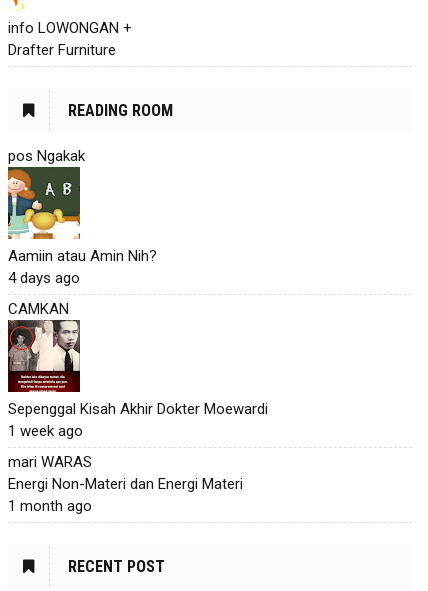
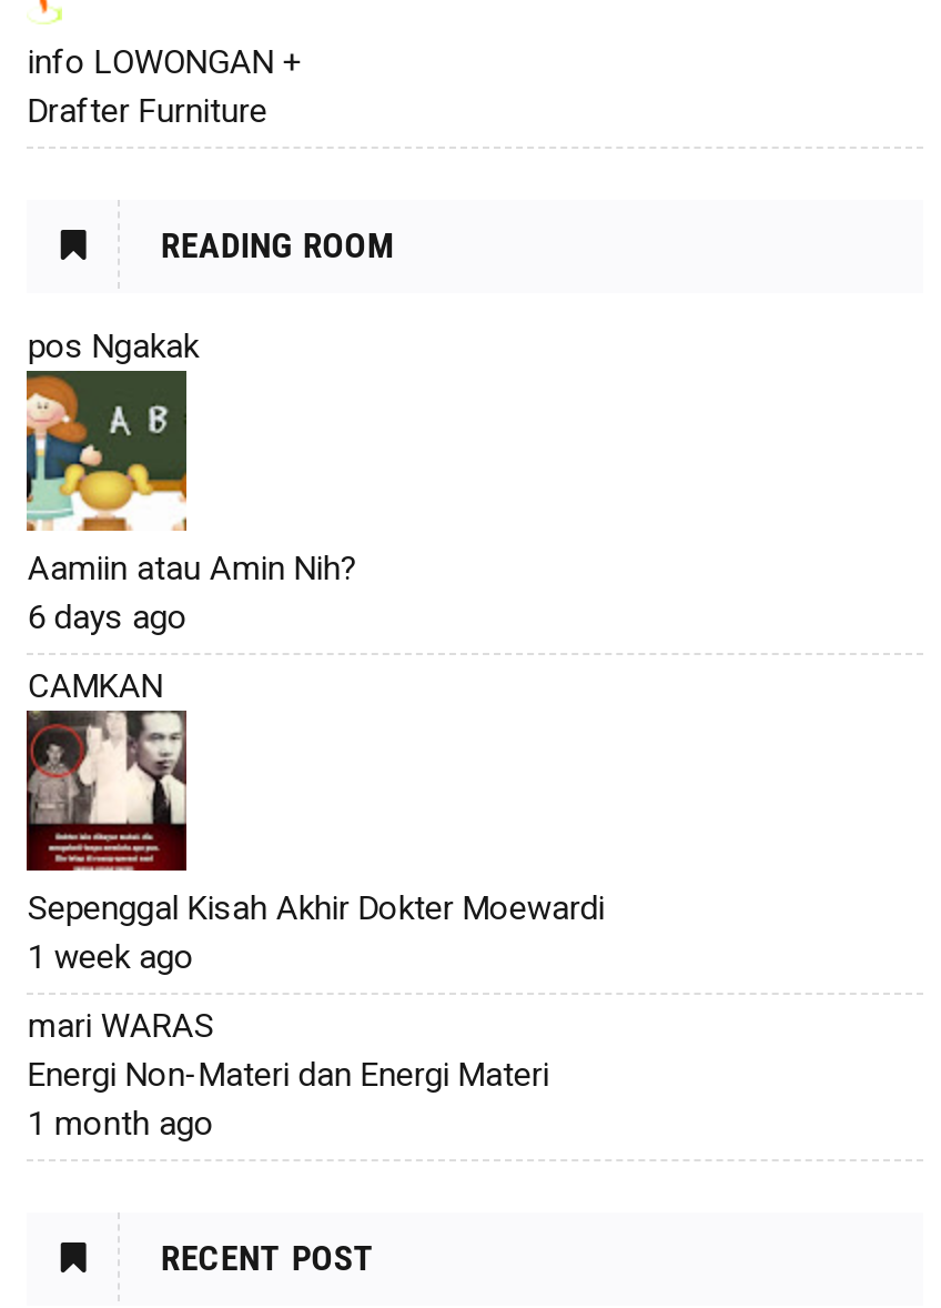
- 4 days ago
+ 6 days ago
